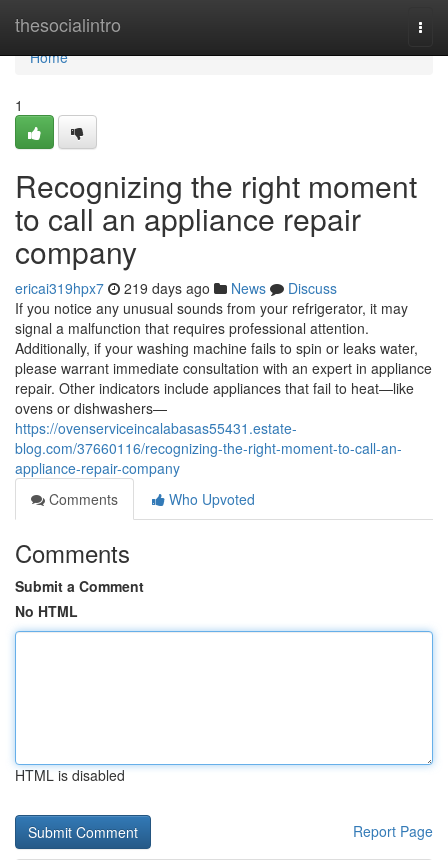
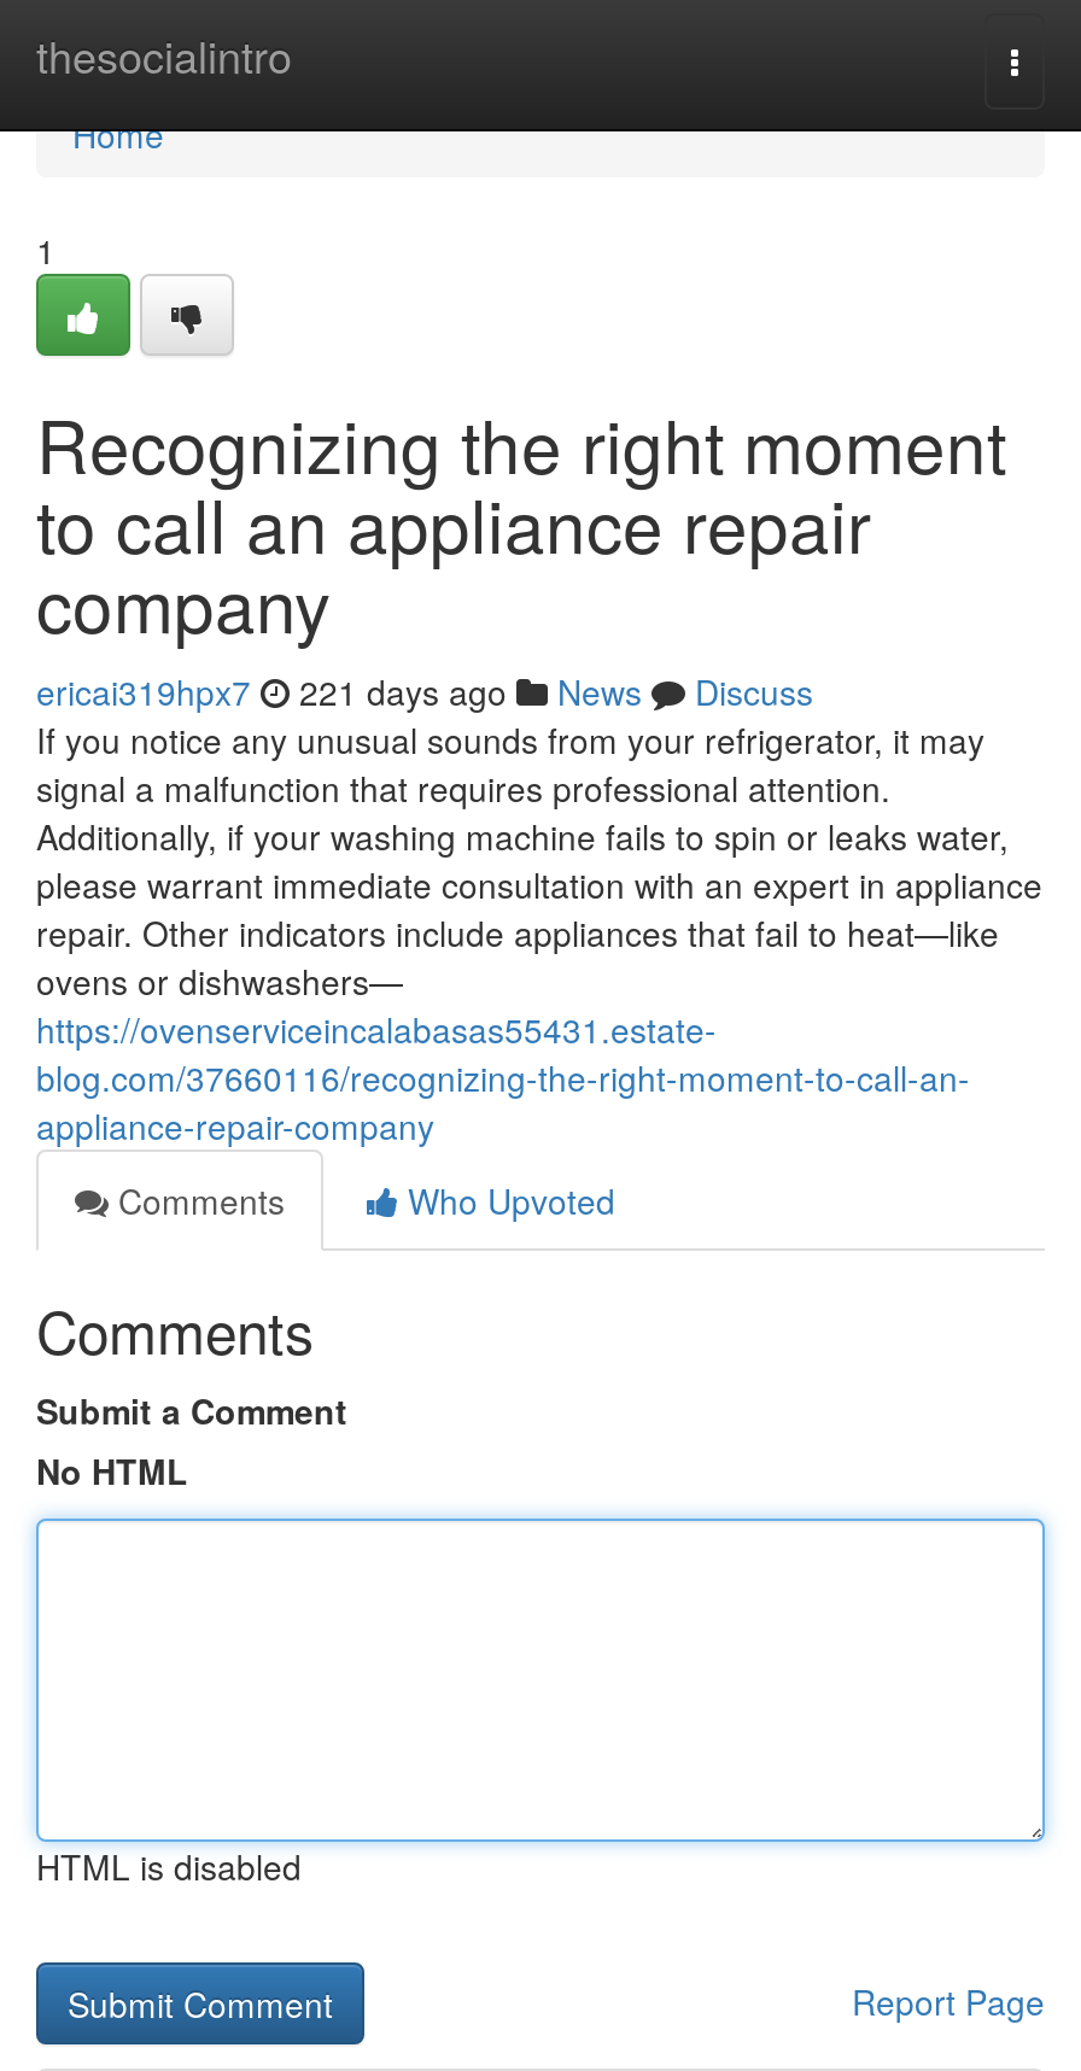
- ericai319hpx7 219 days ago News Discuss
+ ericai319hpx7 221 days ago News Discuss
